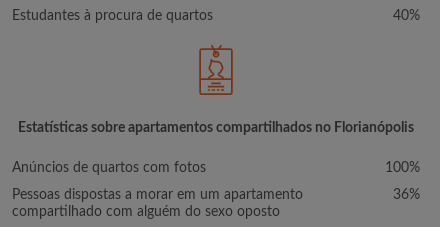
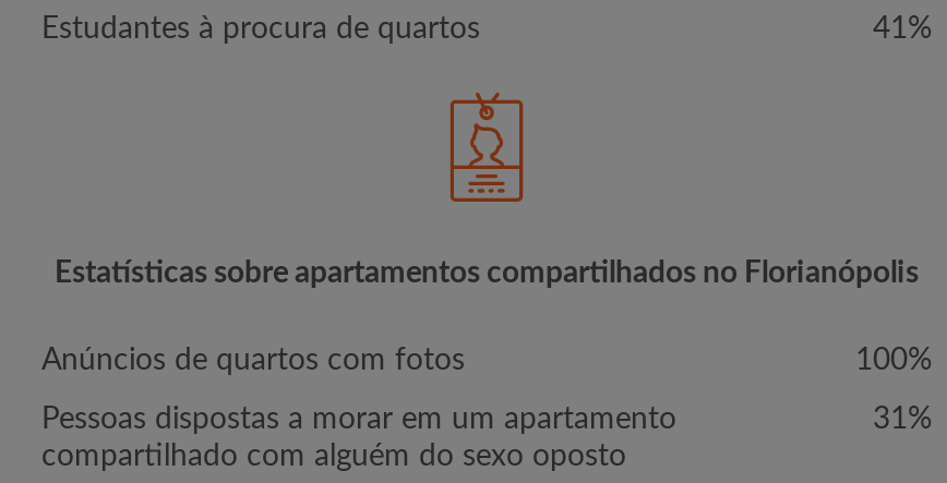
- 40%
+ 41%

- 36%
+ 31%
